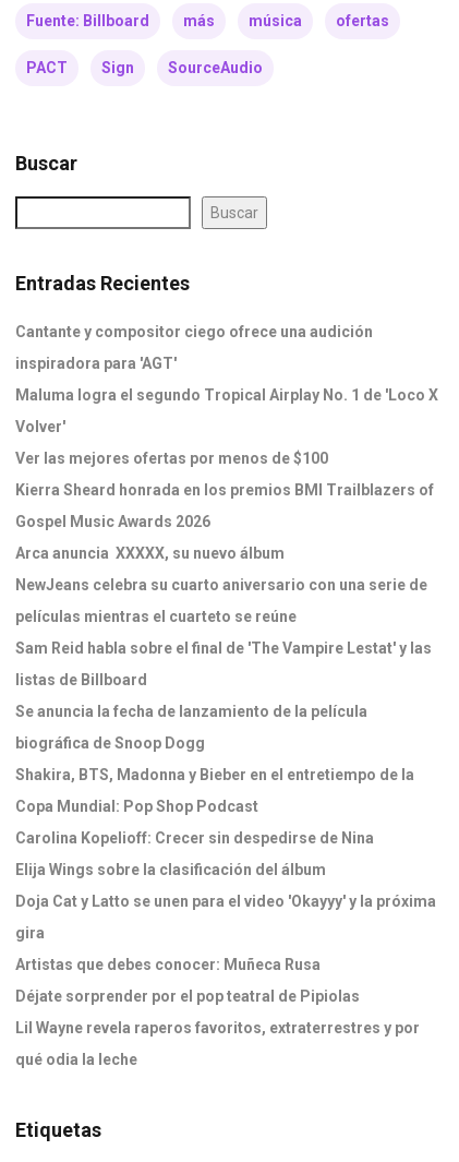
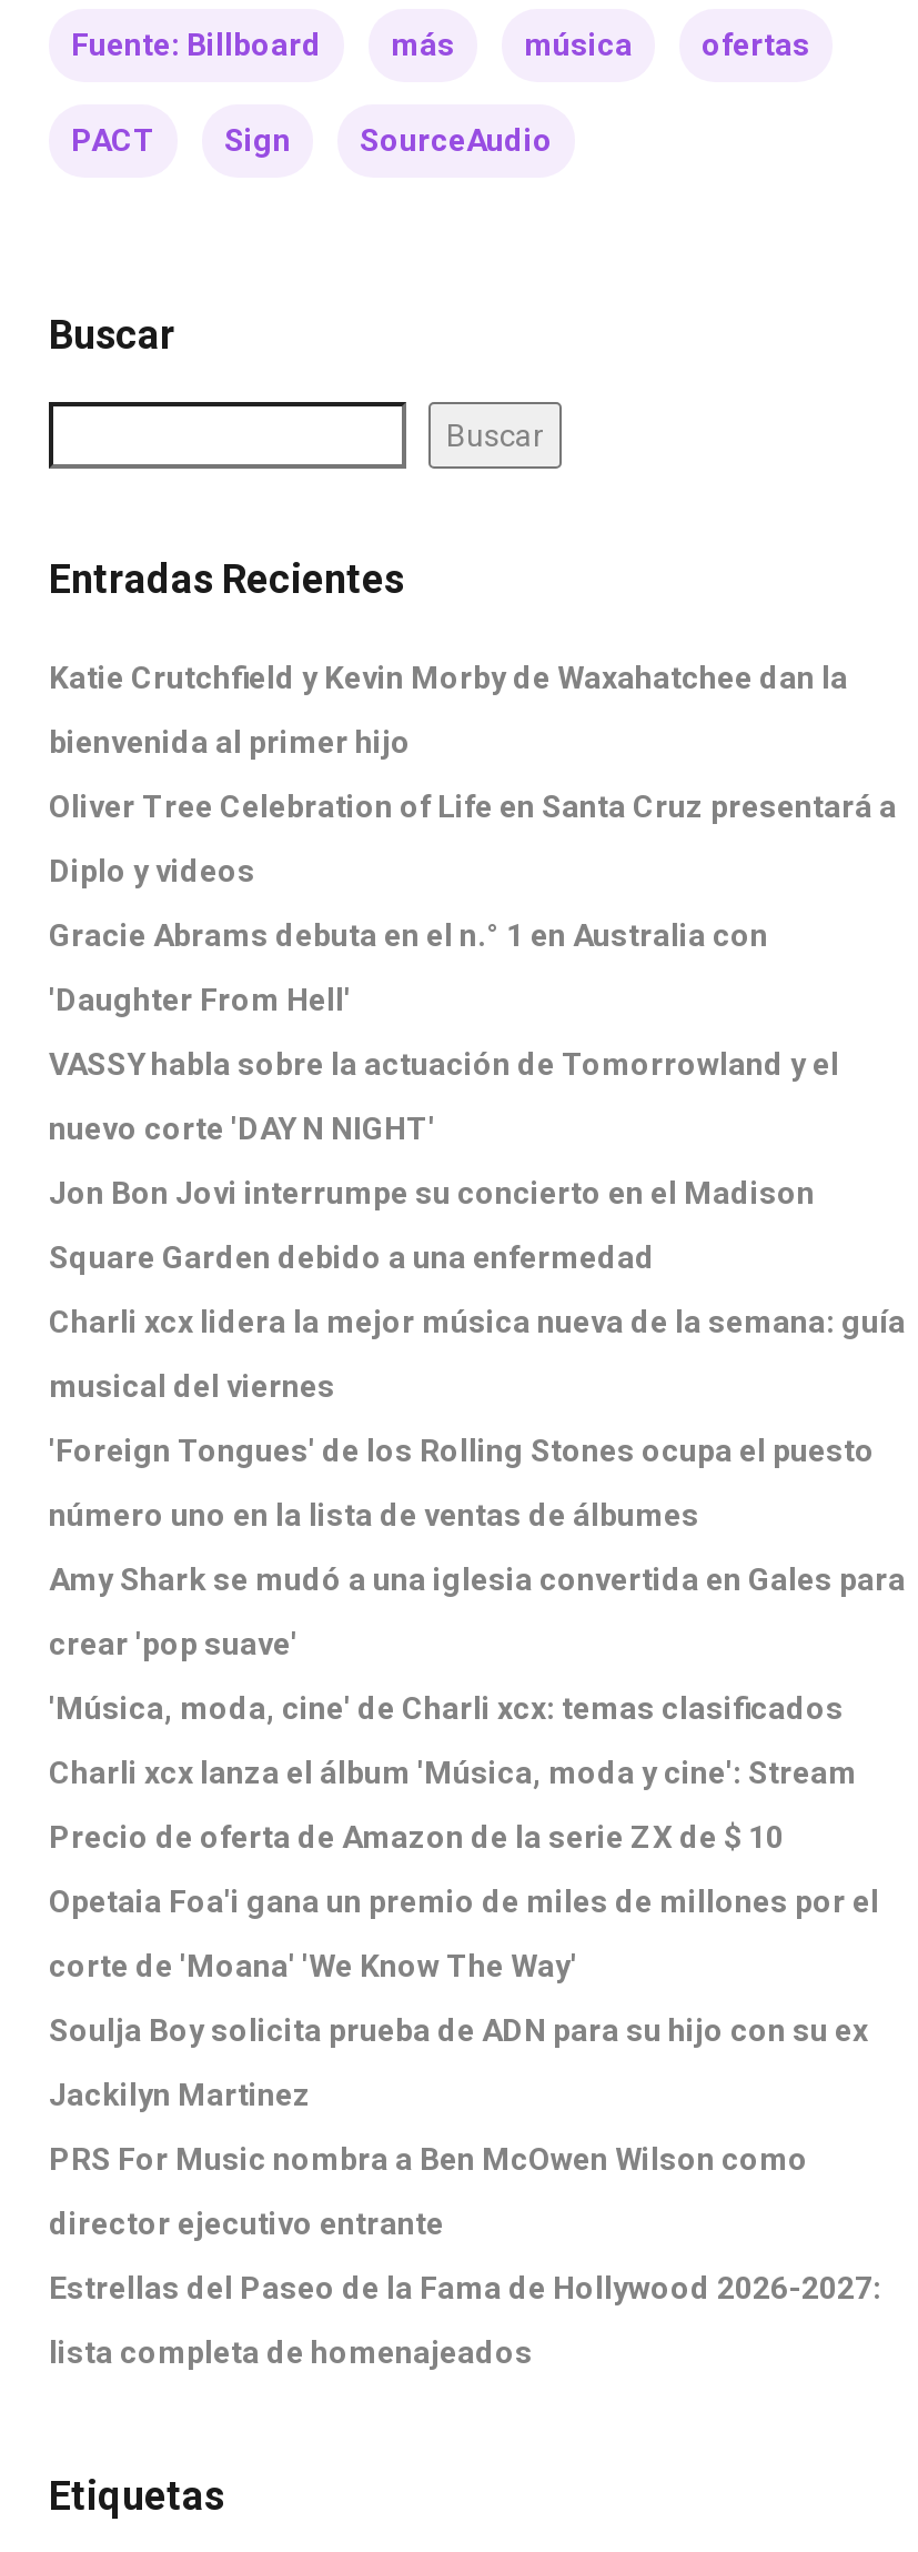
- Cantante y compositor ciego ofrece una audición
- inspiradora para 'AGT'
- Maluma logra el segundo Tropical Airplay No. 1 de 'Loco X
- Volver'
- Ver las mejores ofertas por menos de $100
- Kierra Sheard honrada en los premios BMI Trailblazers of
- Gospel Music Awards 2026
- Arca anuncia XXXXX, su nuevo álbum
- NewJeans celebra su cuarto aniversario con una serie de
- películas mientras el cuarteto se reúne
- Sam Reid habla sobre el final de 'The Vampire Lestat' y las
- listas de Billboard
- Se anuncia la fecha de lanzamiento de la película
- biográfica de Snoop Dogg
- Shakira, BTS, Madonna y Bieber en el entretiempo de la
- Copa Mundial: Pop Shop Podcast
- Carolina Kopelioff: Crecer sin despedirse de Nina
- Elija Wings sobre la clasificación del álbum
- Doja Cat y Latto se unen para el video 'Okayyy' y la próxima
- gira
- Artistas que debes conocer: Muñeca Rusa
- Déjate sorprender por el pop teatral de Pipiolas
- Lil Wayne revela raperos favoritos, extraterrestres y por
- qué odia la leche
+ Katie Crutchfield y Kevin Morby de Waxahatchee dan la
+ bienvenida al primer hijo
+ Oliver Tree Celebration of Life en Santa Cruz presentará a
+ Diplo y videos
+ Gracie Abrams debuta en el n.° 1 en Australia con
+ 'Daughter From Hell'
+ VASSY habla sobre la actuación de Tomorrowland y el
+ nuevo corte 'DAY N NIGHT'
+ Jon Bon Jovi interrumpe su concierto en el Madison
+ Square Garden debido a una enfermedad
+ Charli xcx lidera la mejor música nueva de la semana: guía
+ musical del viernes
+ 'Foreign Tongues' de los Rolling Stones ocupa el puesto
+ número uno en la lista de ventas de álbumes
+ Amy Shark se mudó a una iglesia convertida en Gales para
+ crear 'pop suave'
+ 'Música, moda, cine' de Charli xcx: temas clasificados
+ Charli xcx lanza el álbum 'Música, moda y cine': Stream
+ Precio de oferta de Amazon de la serie ZX de $ 10
+ Opetaia Foa'i gana un premio de miles de millones por el
+ corte de 'Moana' 'We Know The Way'
+ Soulja Boy solicita prueba de ADN para su hijo con su ex
+ Jackilyn Martinez
+ PRS For Music nombra a Ben McOwen Wilson como
+ director ejecutivo entrante
+ Estrellas del Paseo de la Fama de Hollywood 2026-2027:
+ lista completa de homenajeados
